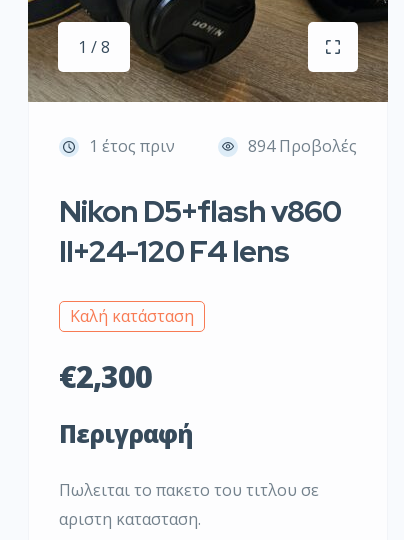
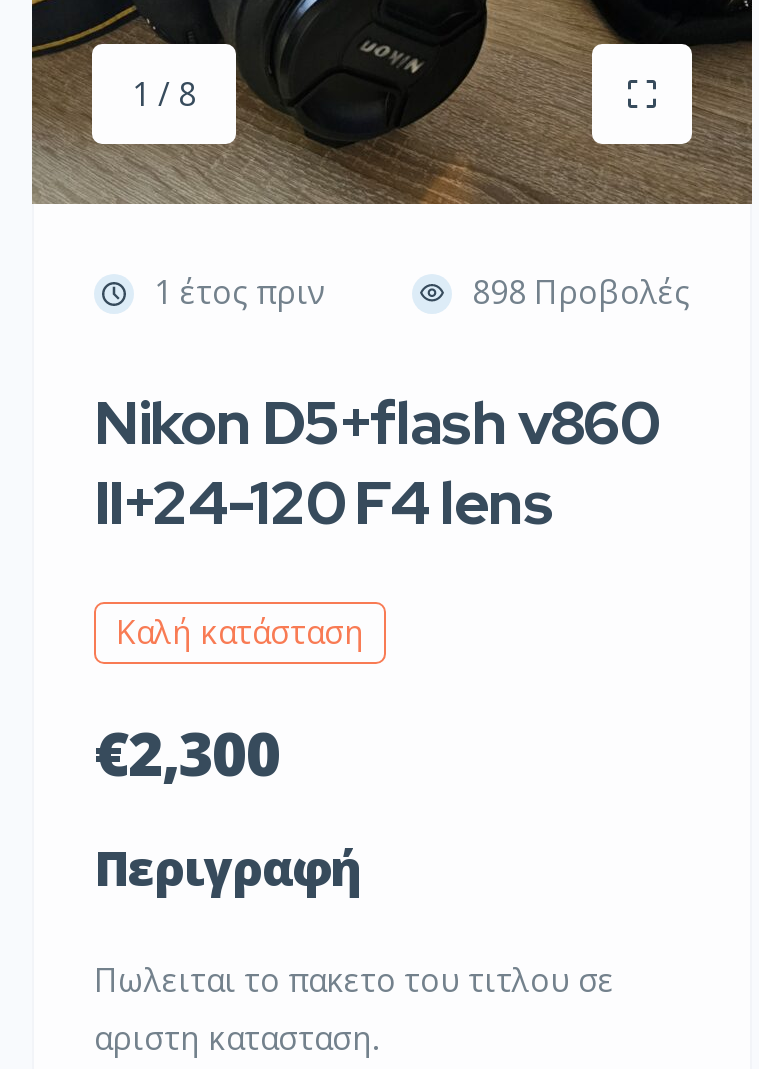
- 894 Προβολές
+ 898 Προβολές
